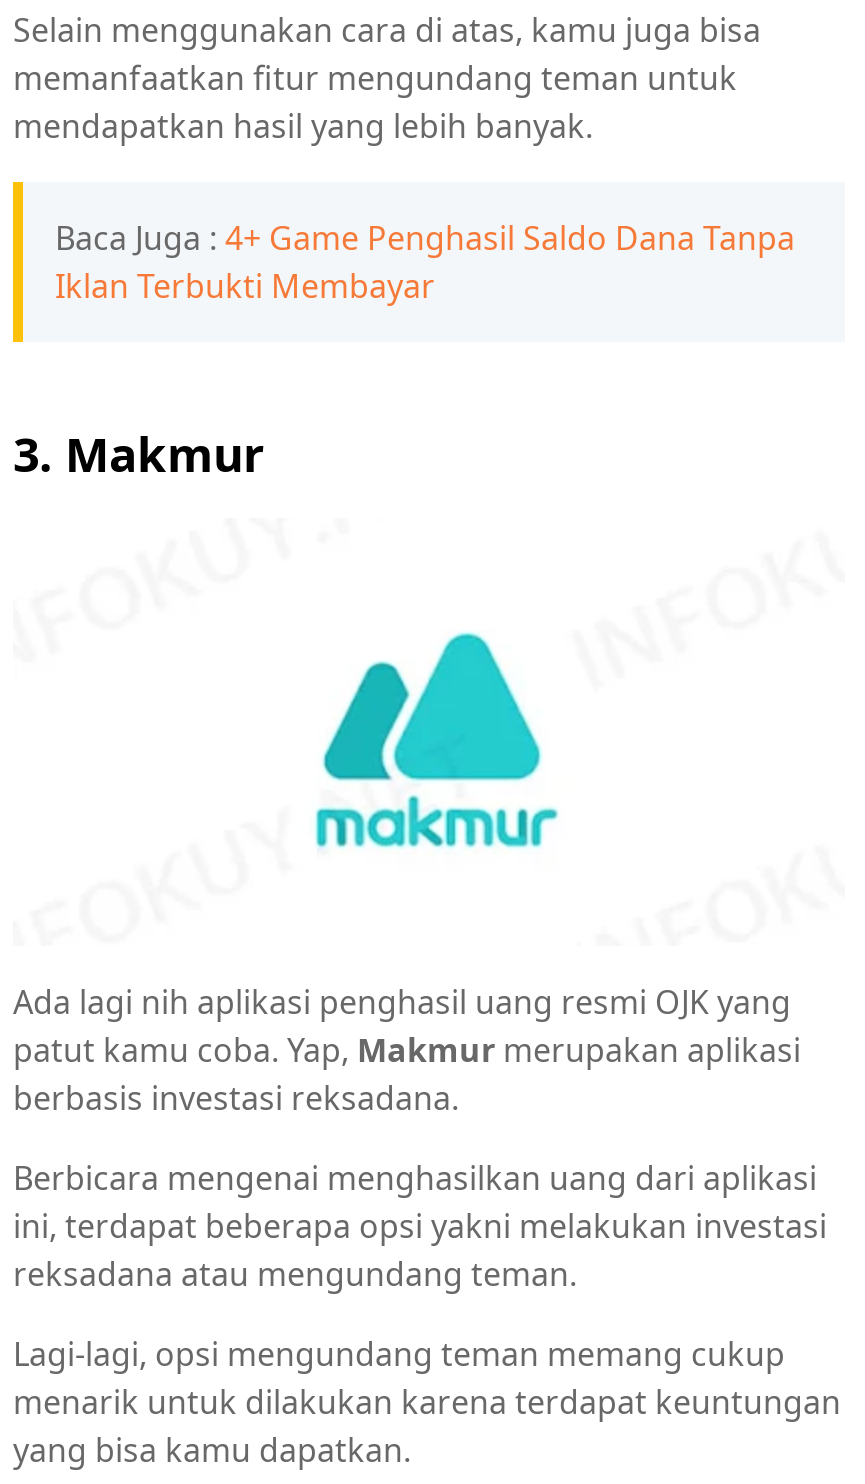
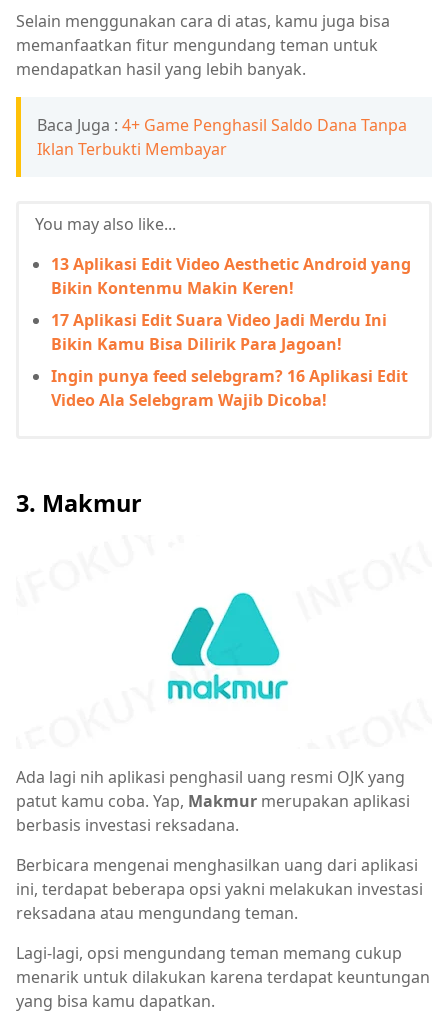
+ You may also like...
+ 13 Aplikasi Edit Video Aesthetic Android yang
+ Bikin Kontenmu Makin Keren!
+ 17 Aplikasi Edit Suara Video Jadi Merdu Ini
+ Bikin Kamu Bisa Dilirik Para Jagoan!
+ Ingin punya feed selebgram? 16 Aplikasi Edit
+ Video Ala Selebgram Wajib Dicoba!
